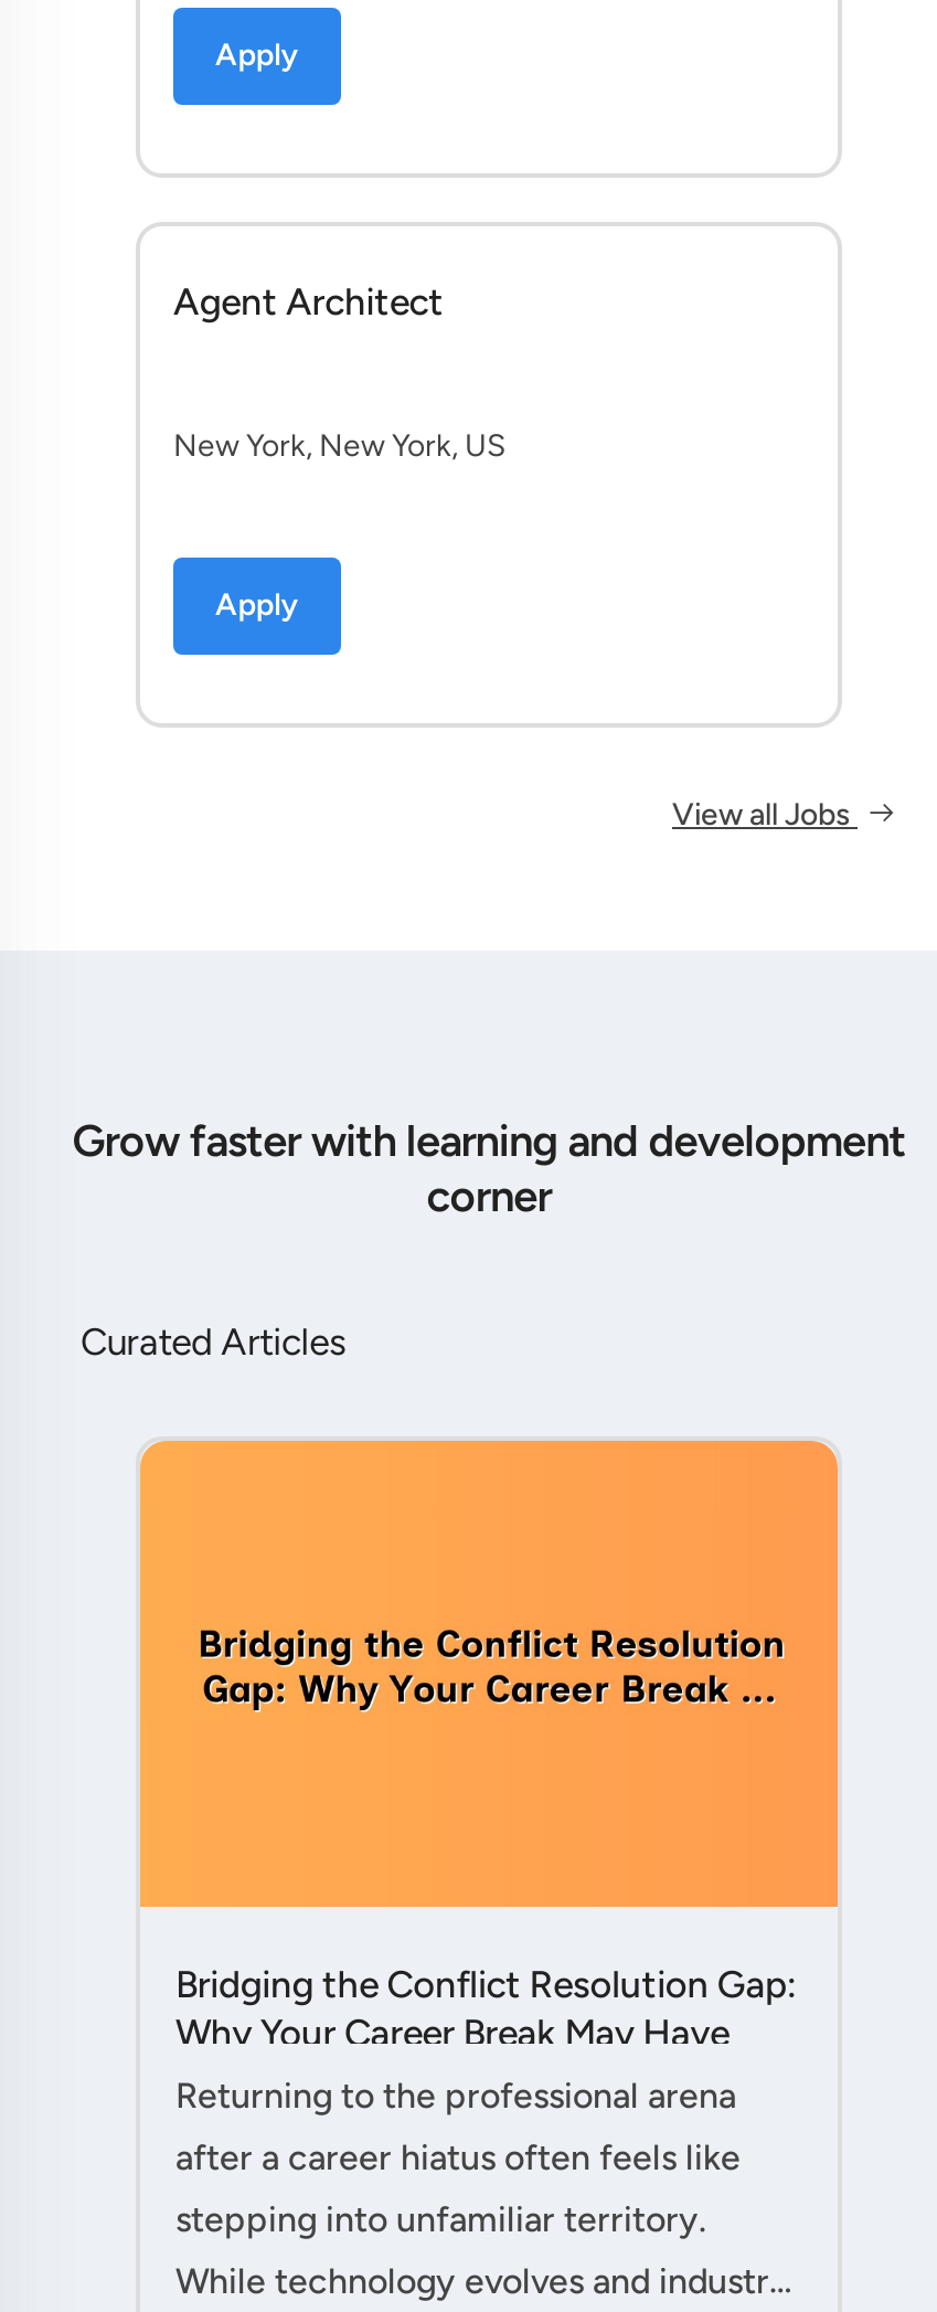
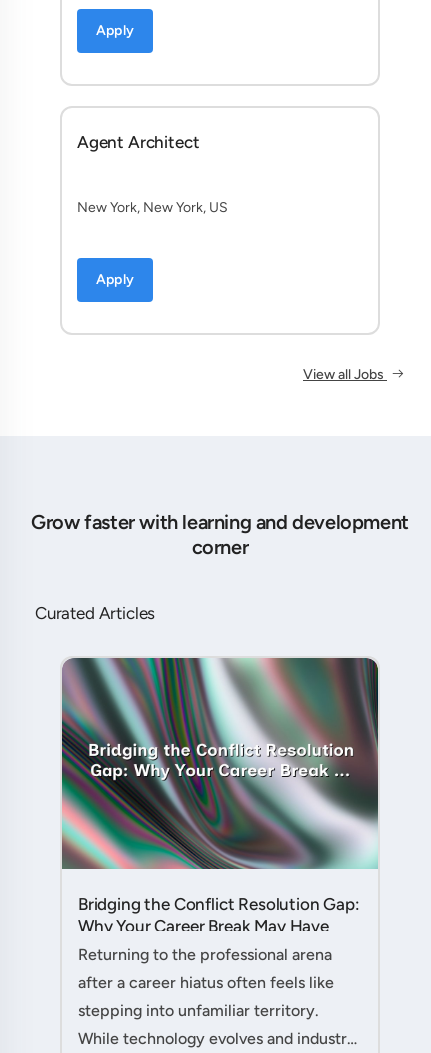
- [image]
+ [image]
